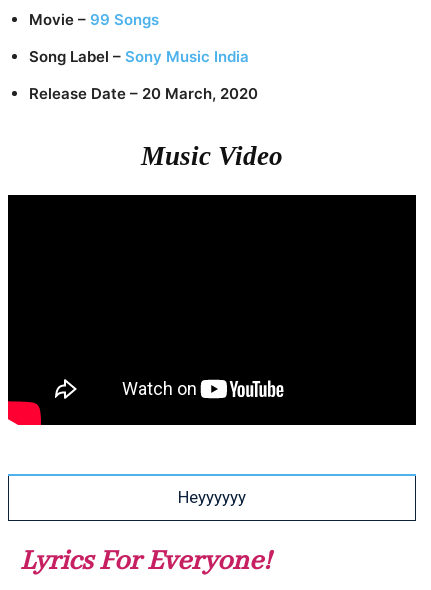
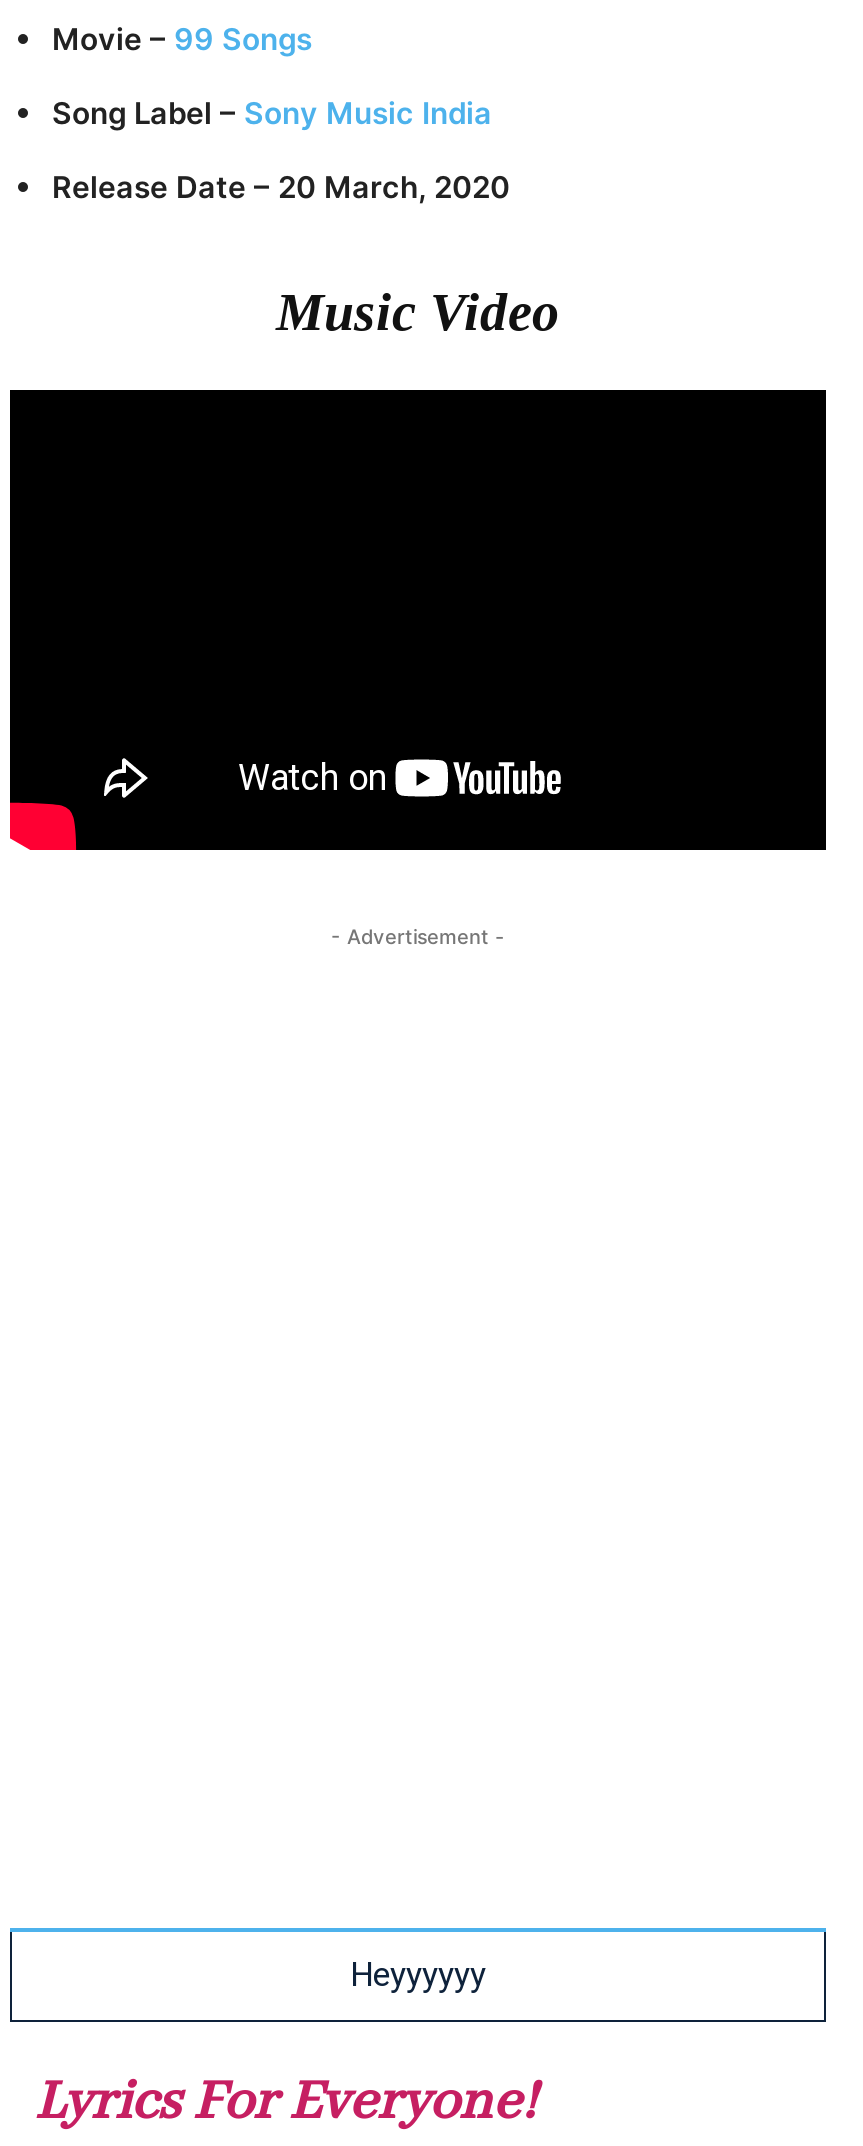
+ - Advertisement -
